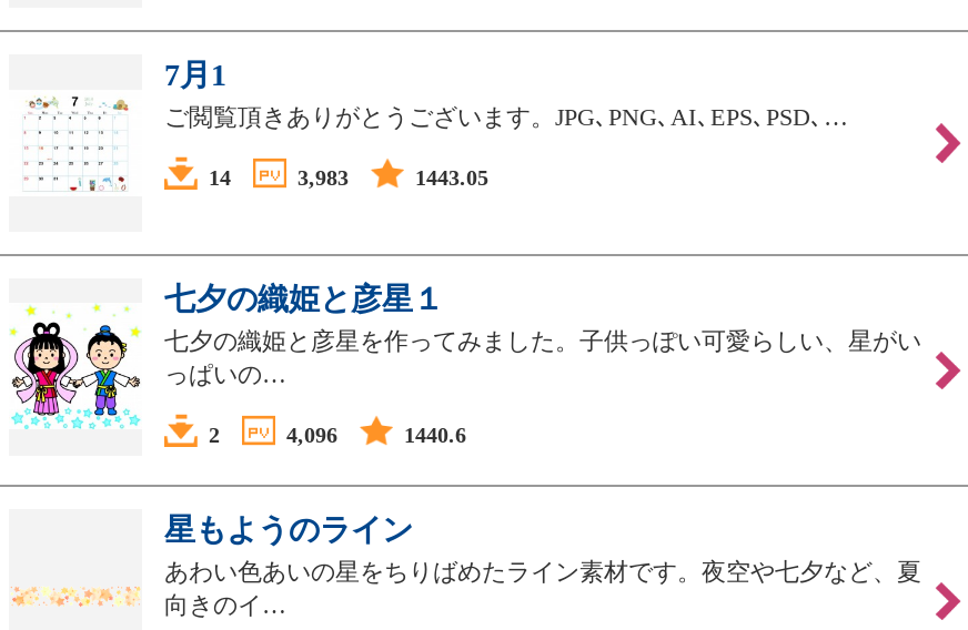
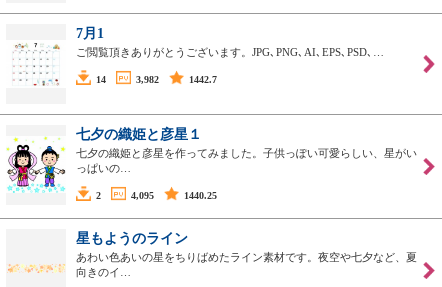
- 3,983
+ 3,982

- 1443.05
+ 1442.7

- 4,096
+ 4,095

- 1440.6
+ 1440.25
